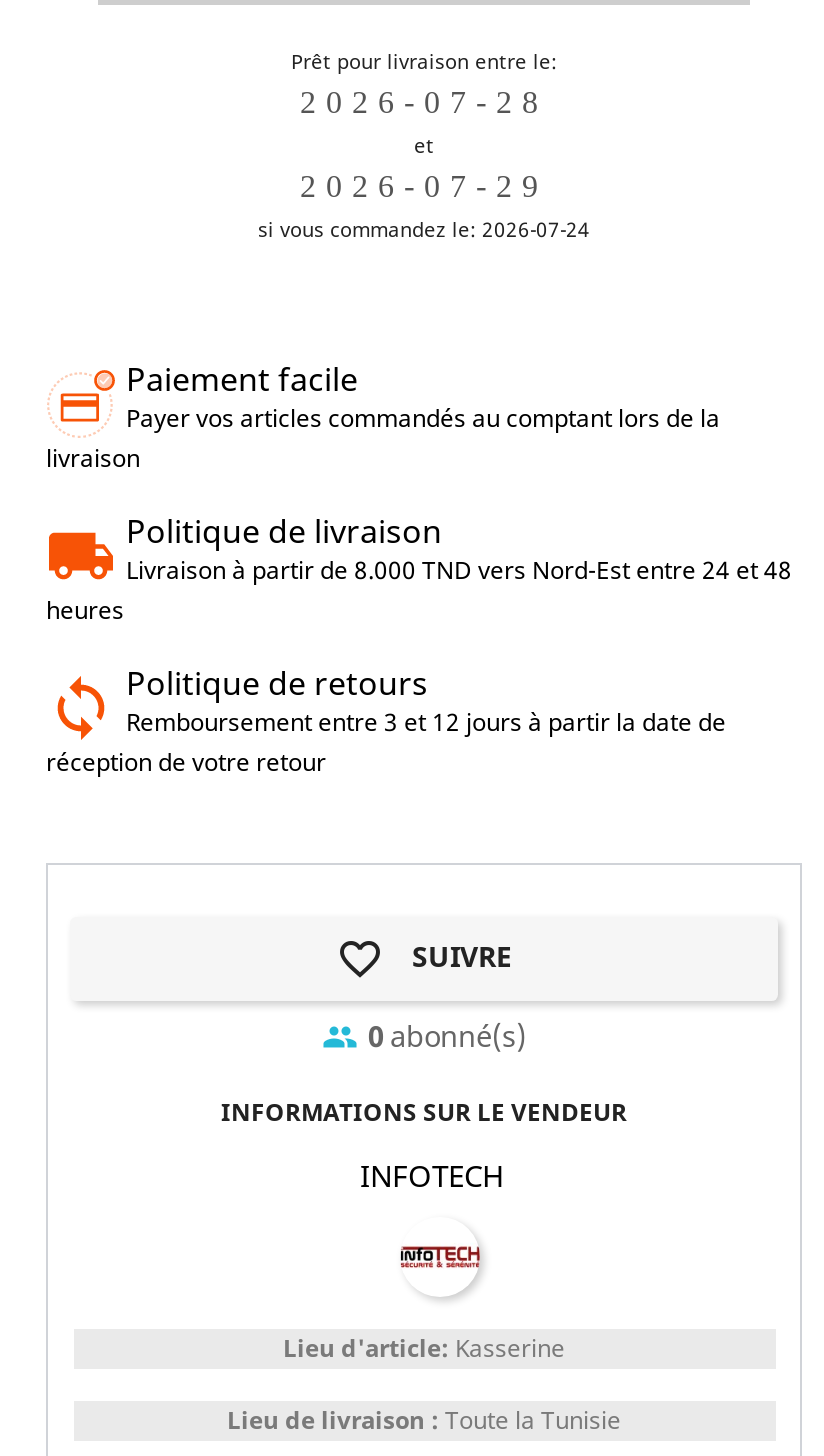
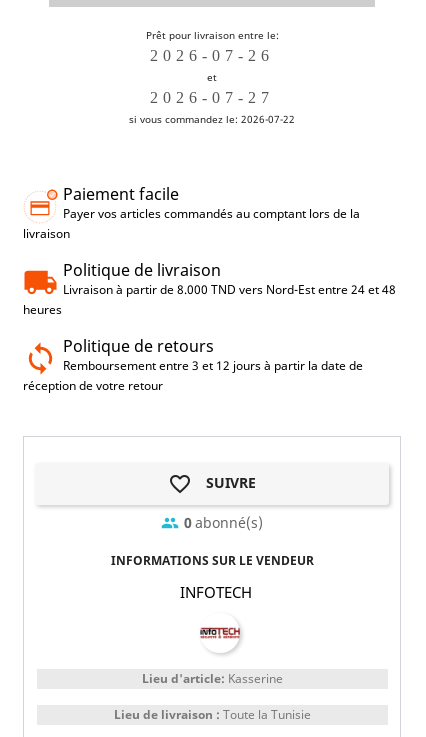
- si vous commandez le: 2026-07-24
+ si vous commandez le: 2026-07-22
